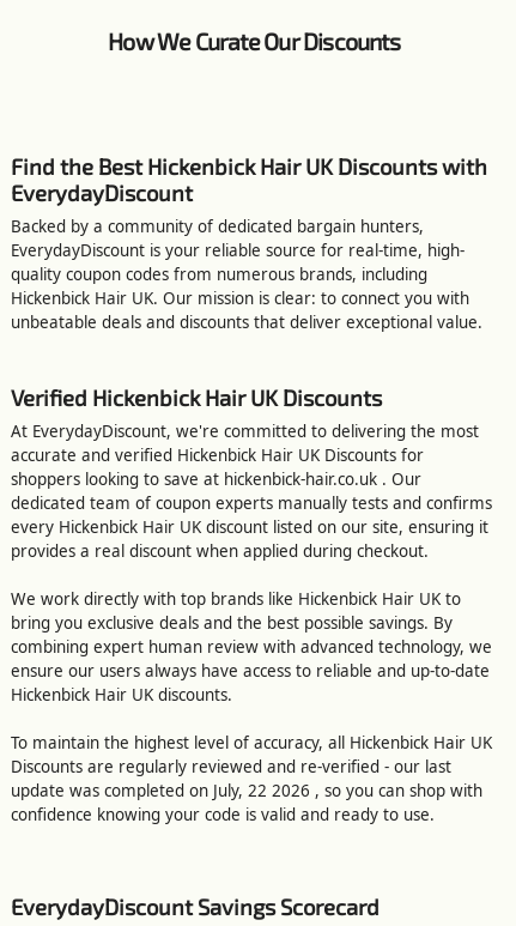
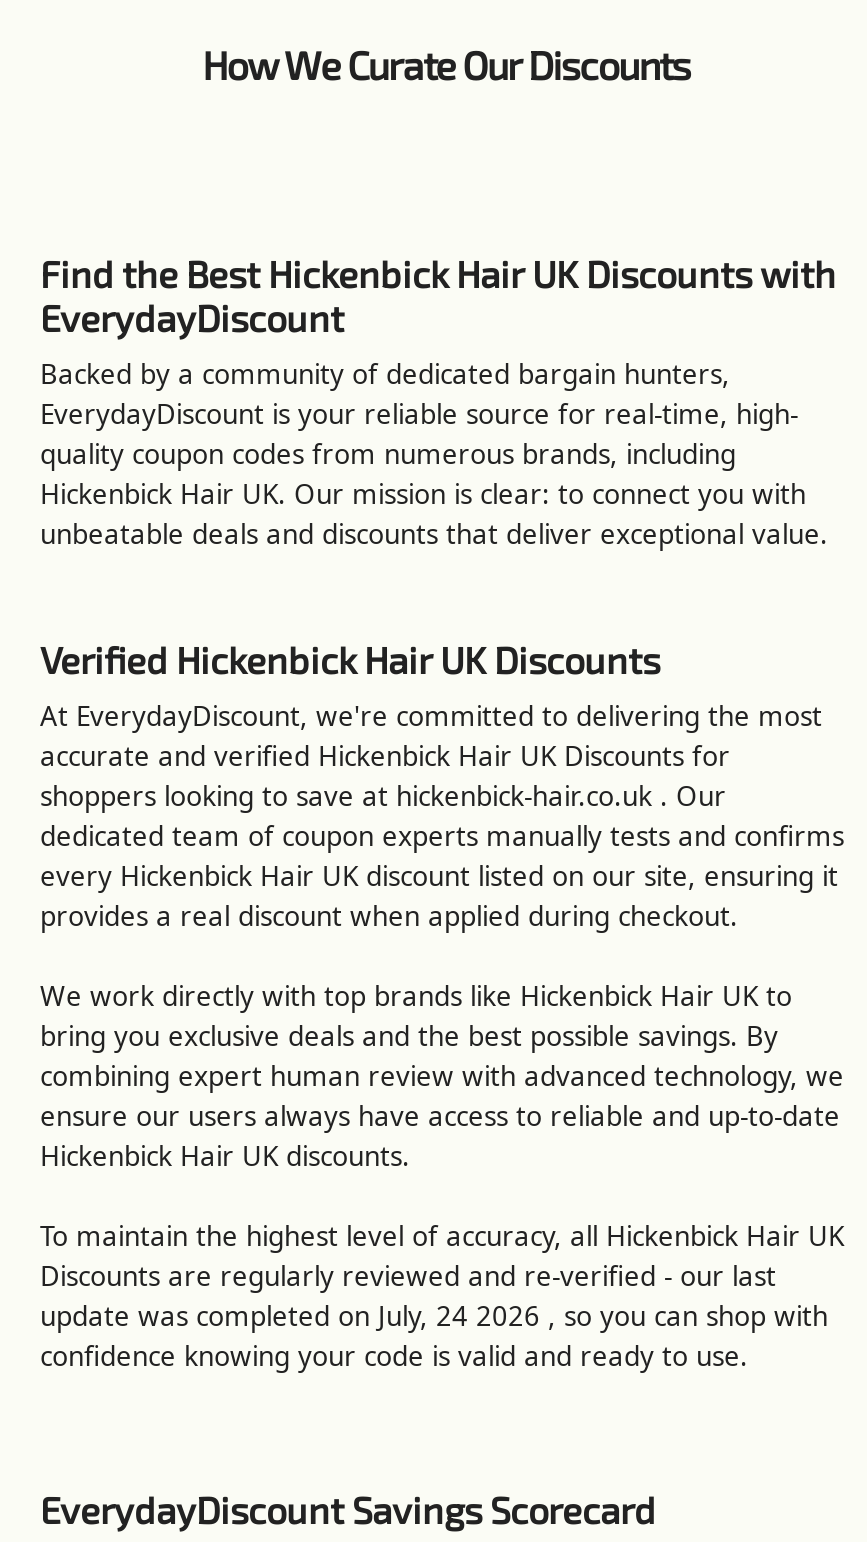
- update was completed on July, 22 2026 , so you can shop with
+ update was completed on July, 24 2026 , so you can shop with
